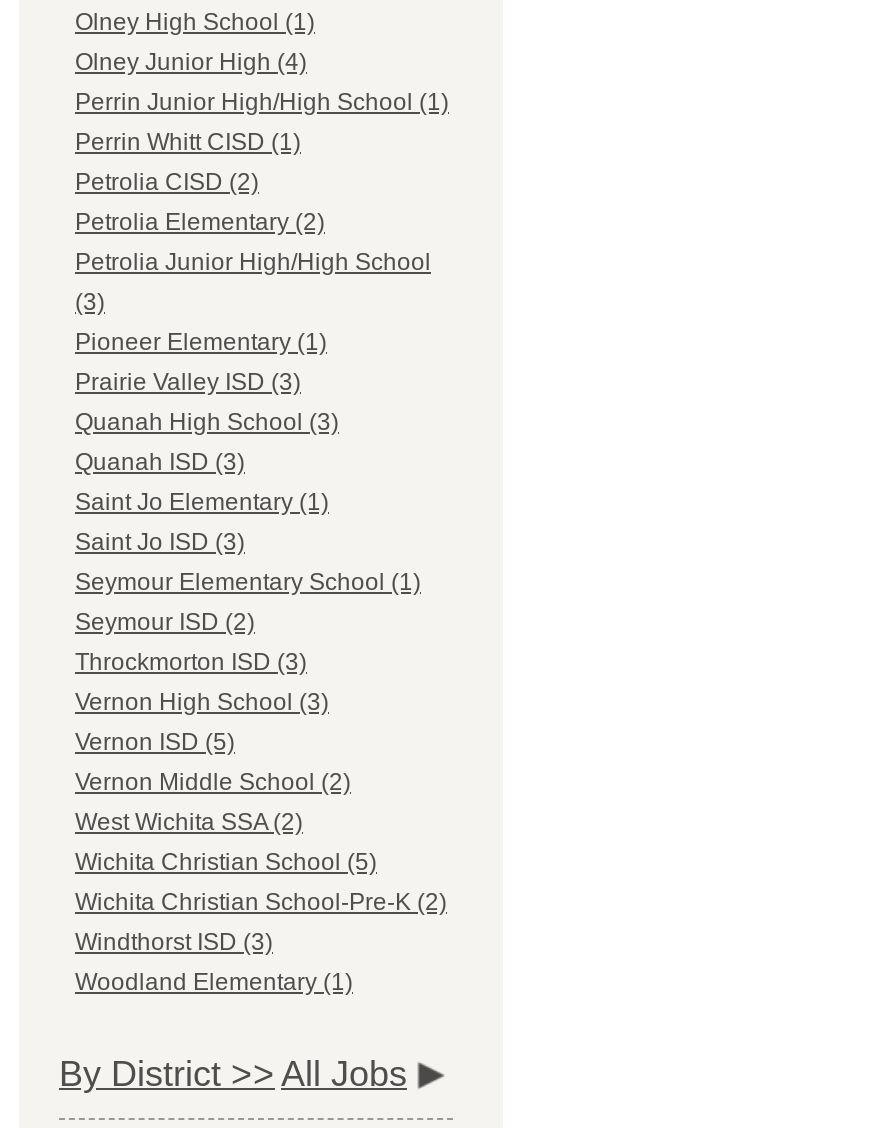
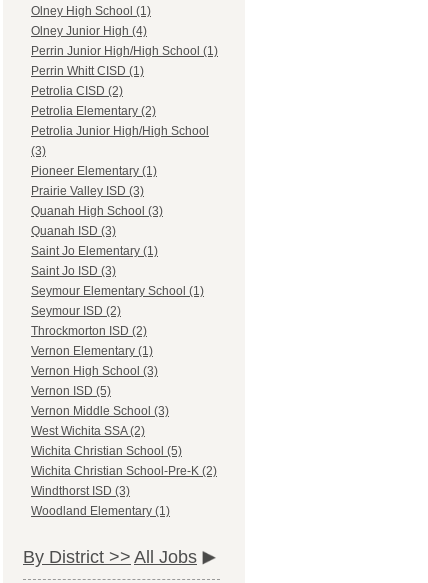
- Throckmorton ISD (3)
+ Throckmorton ISD (2)
+ Vernon Elementary (1)

- Vernon Middle School (2)
+ Vernon Middle School (3)
